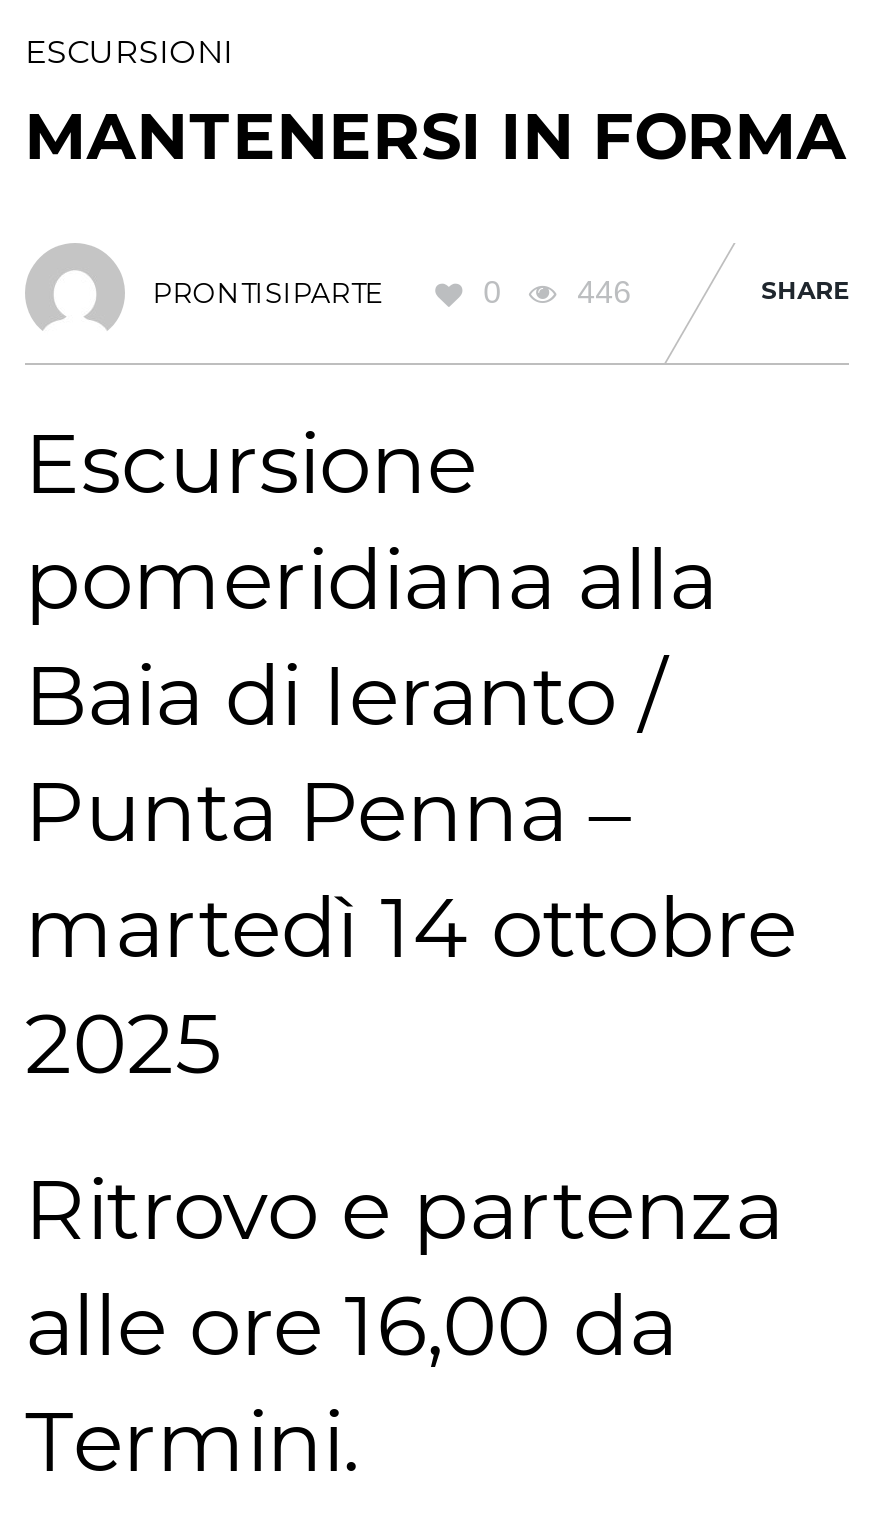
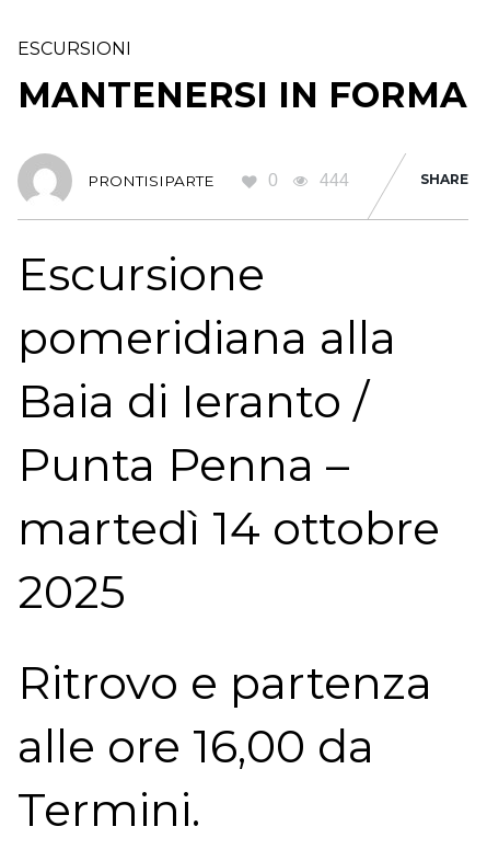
- 446
+ 444
